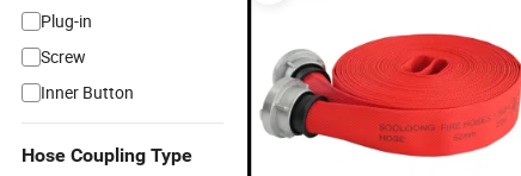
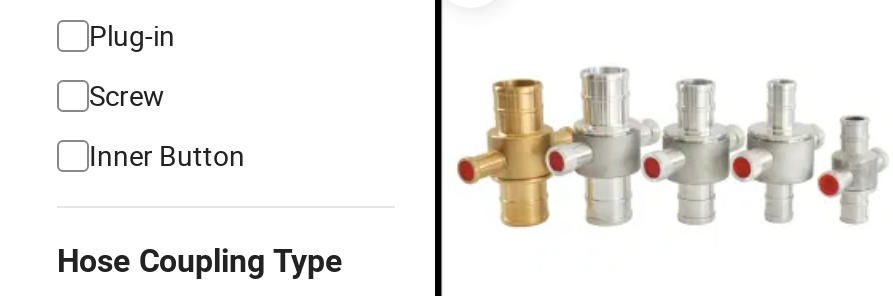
- [image]
+ [image]
